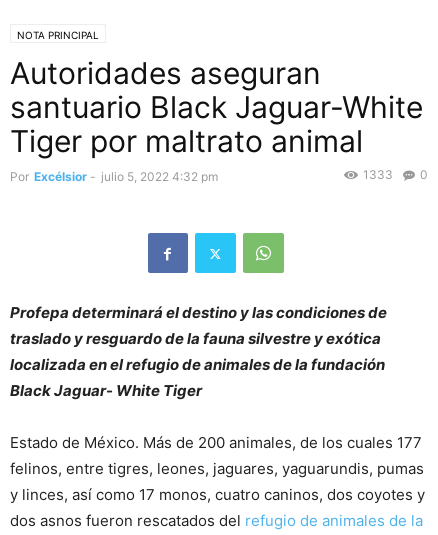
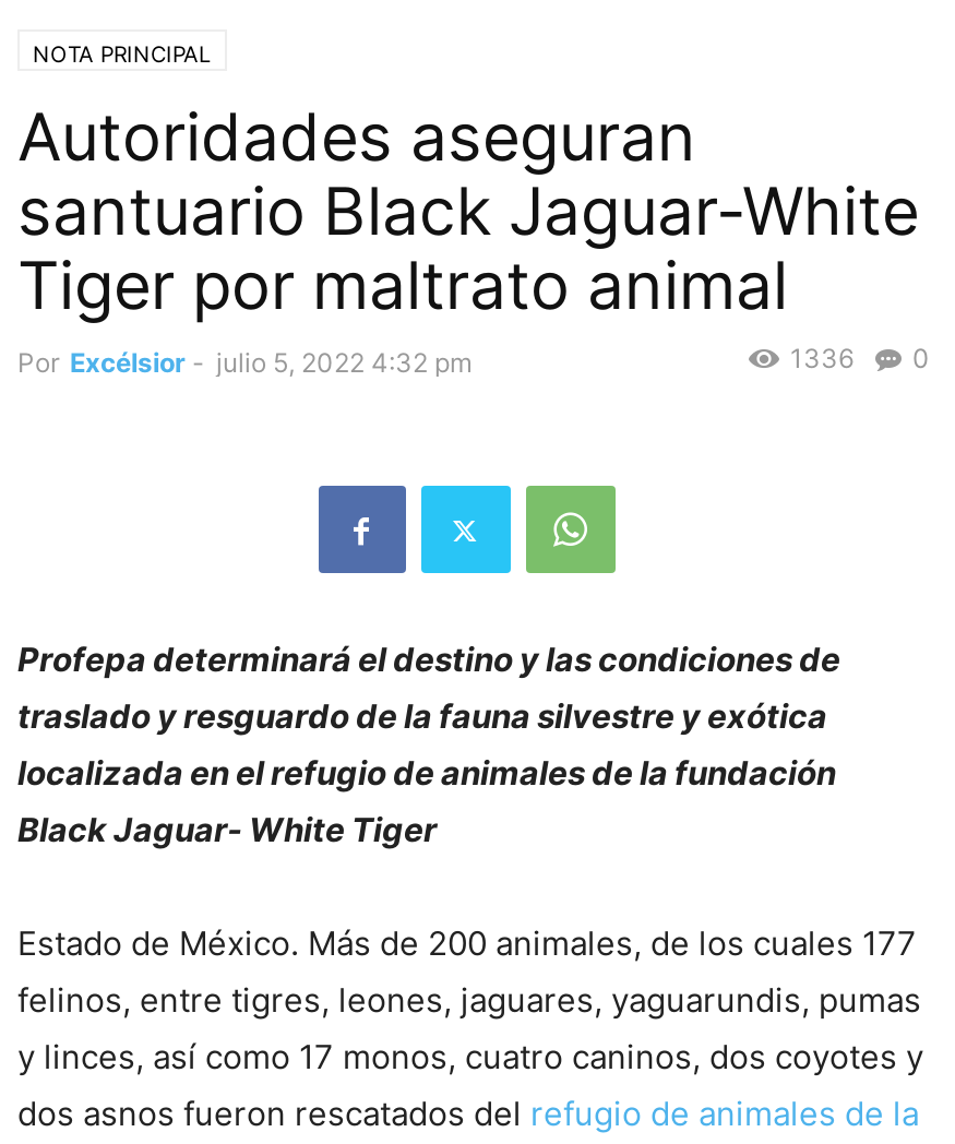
- 1333 0
+ 1336 0
